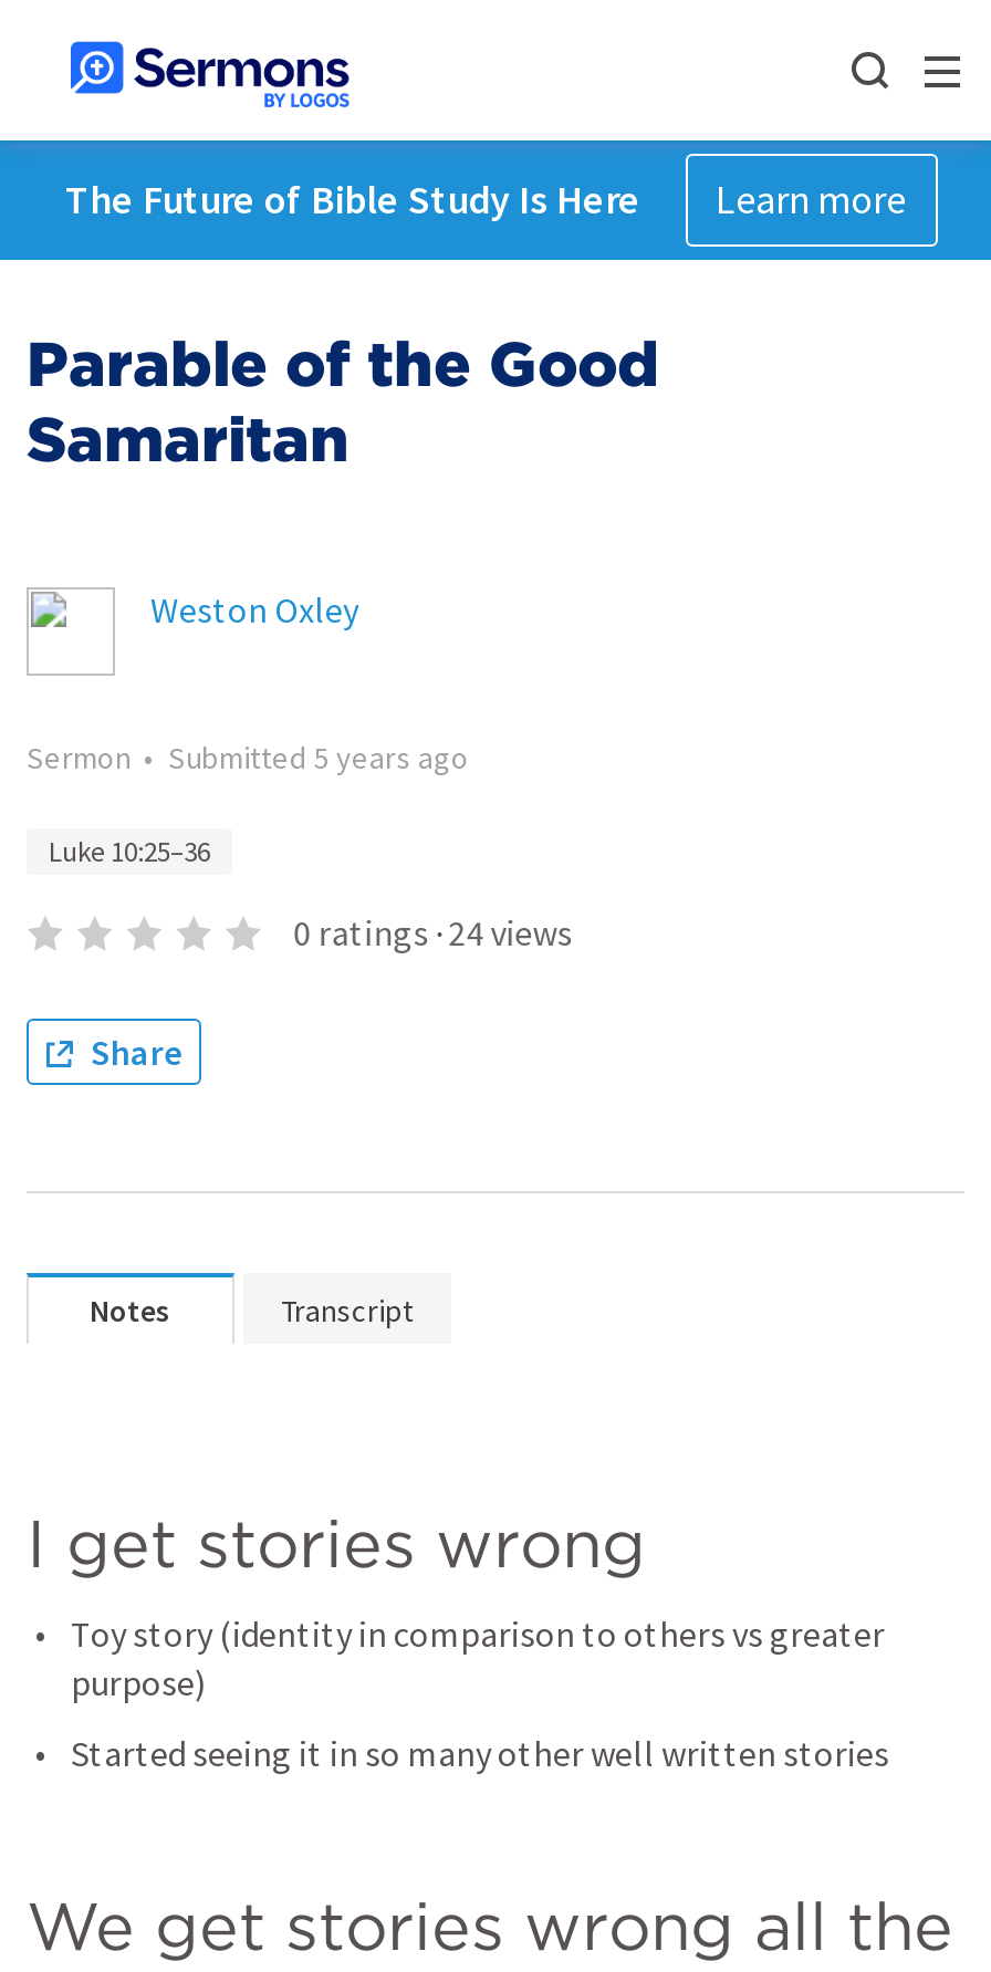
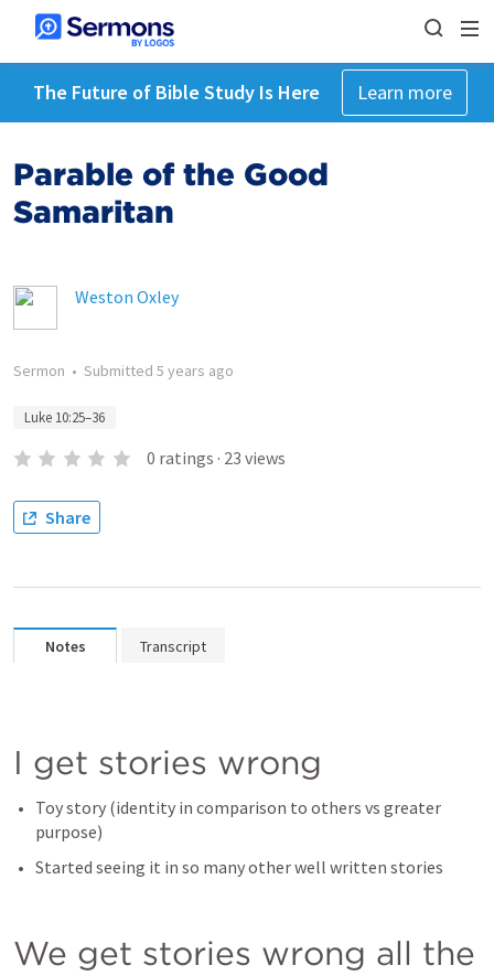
- 0 ratings · 24 views
+ 0 ratings · 23 views
